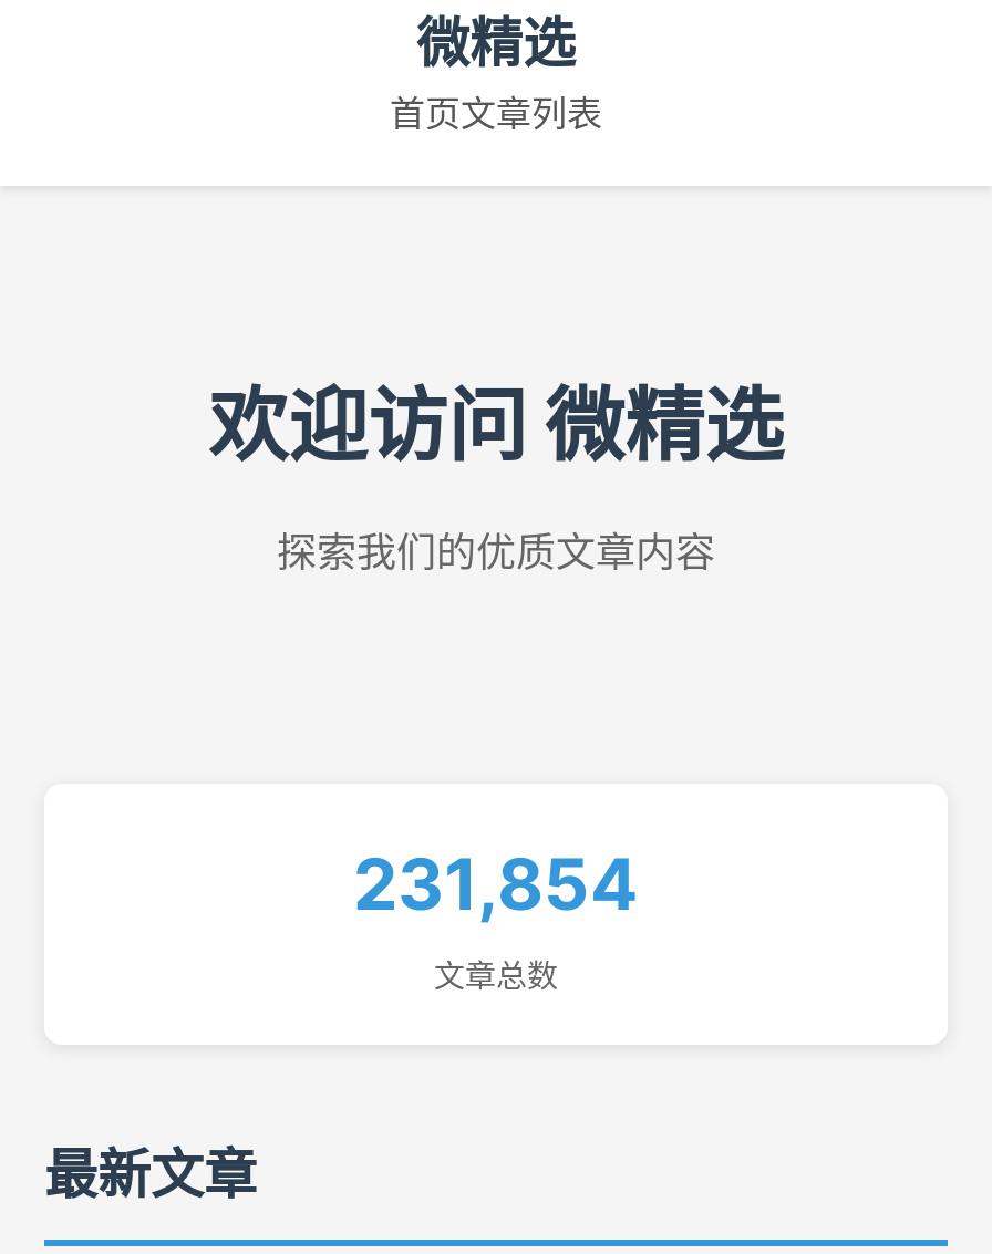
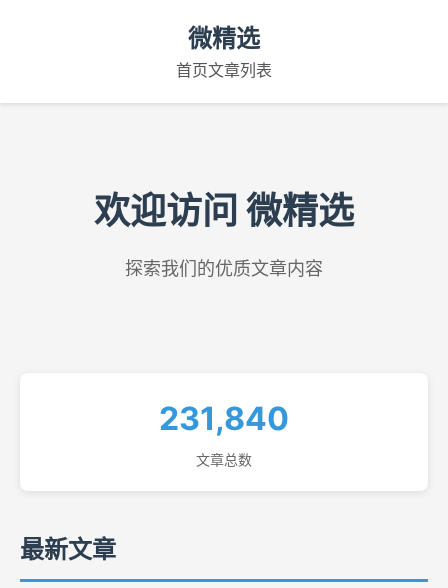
- 231,854
+ 231,840
